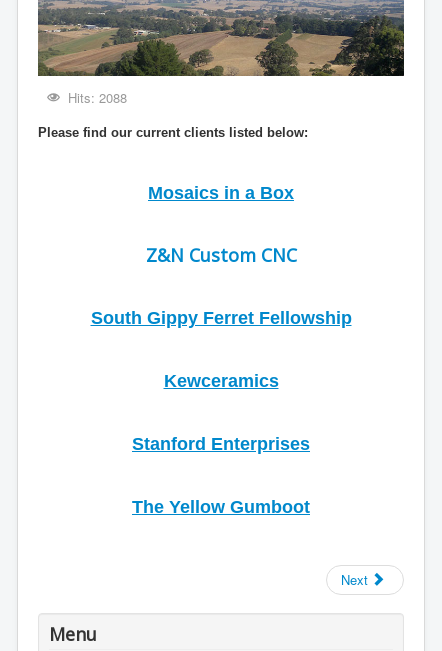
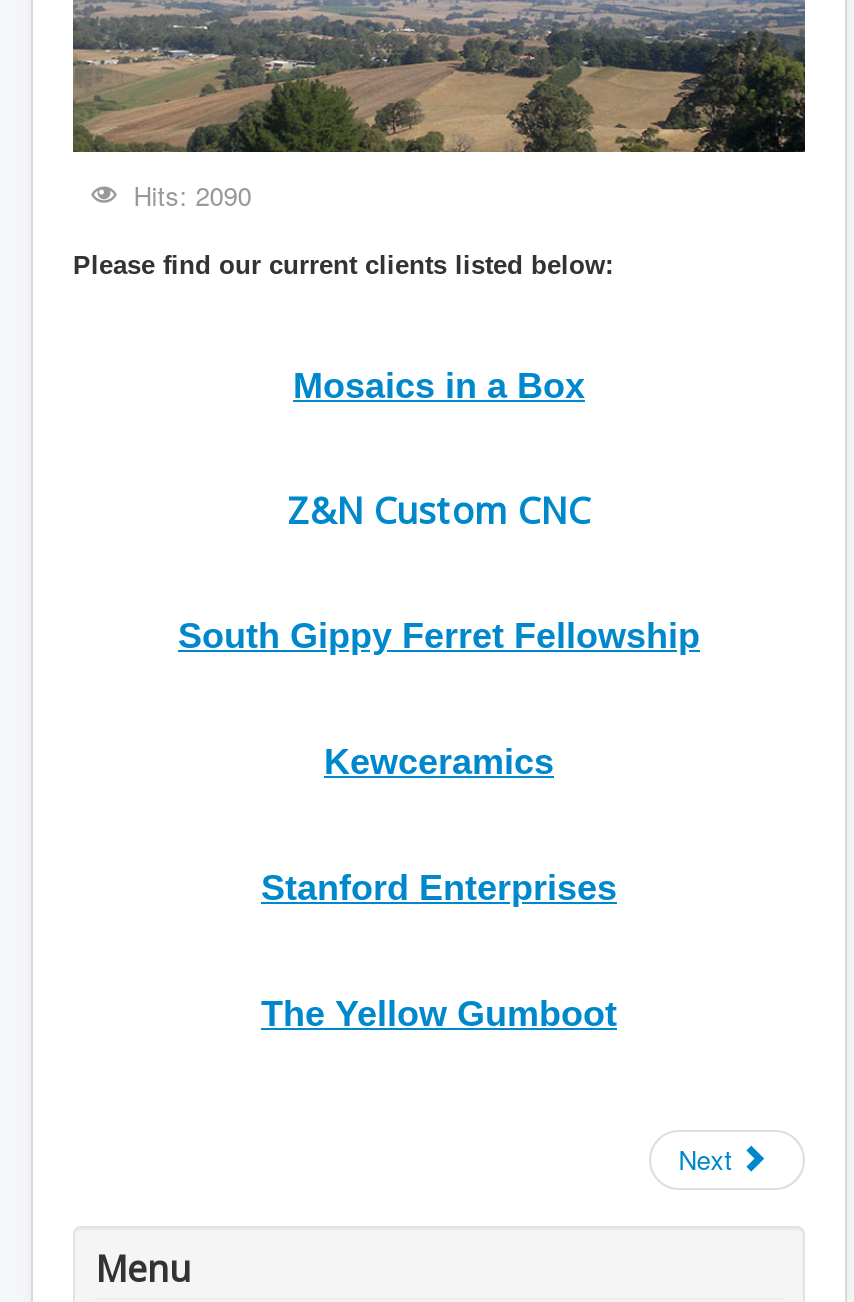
- Hits: 2088
+ Hits: 2090
